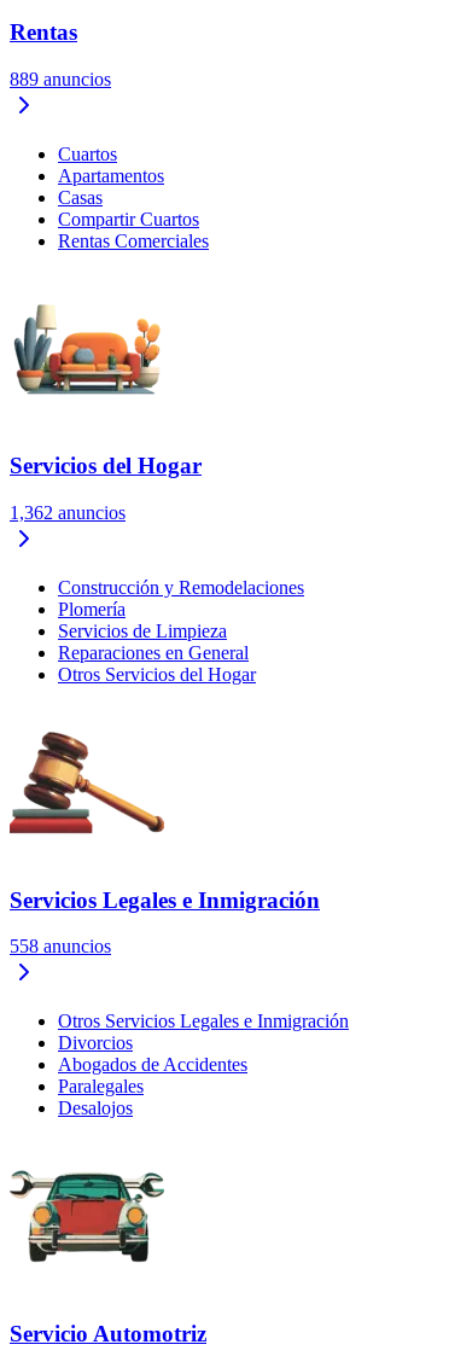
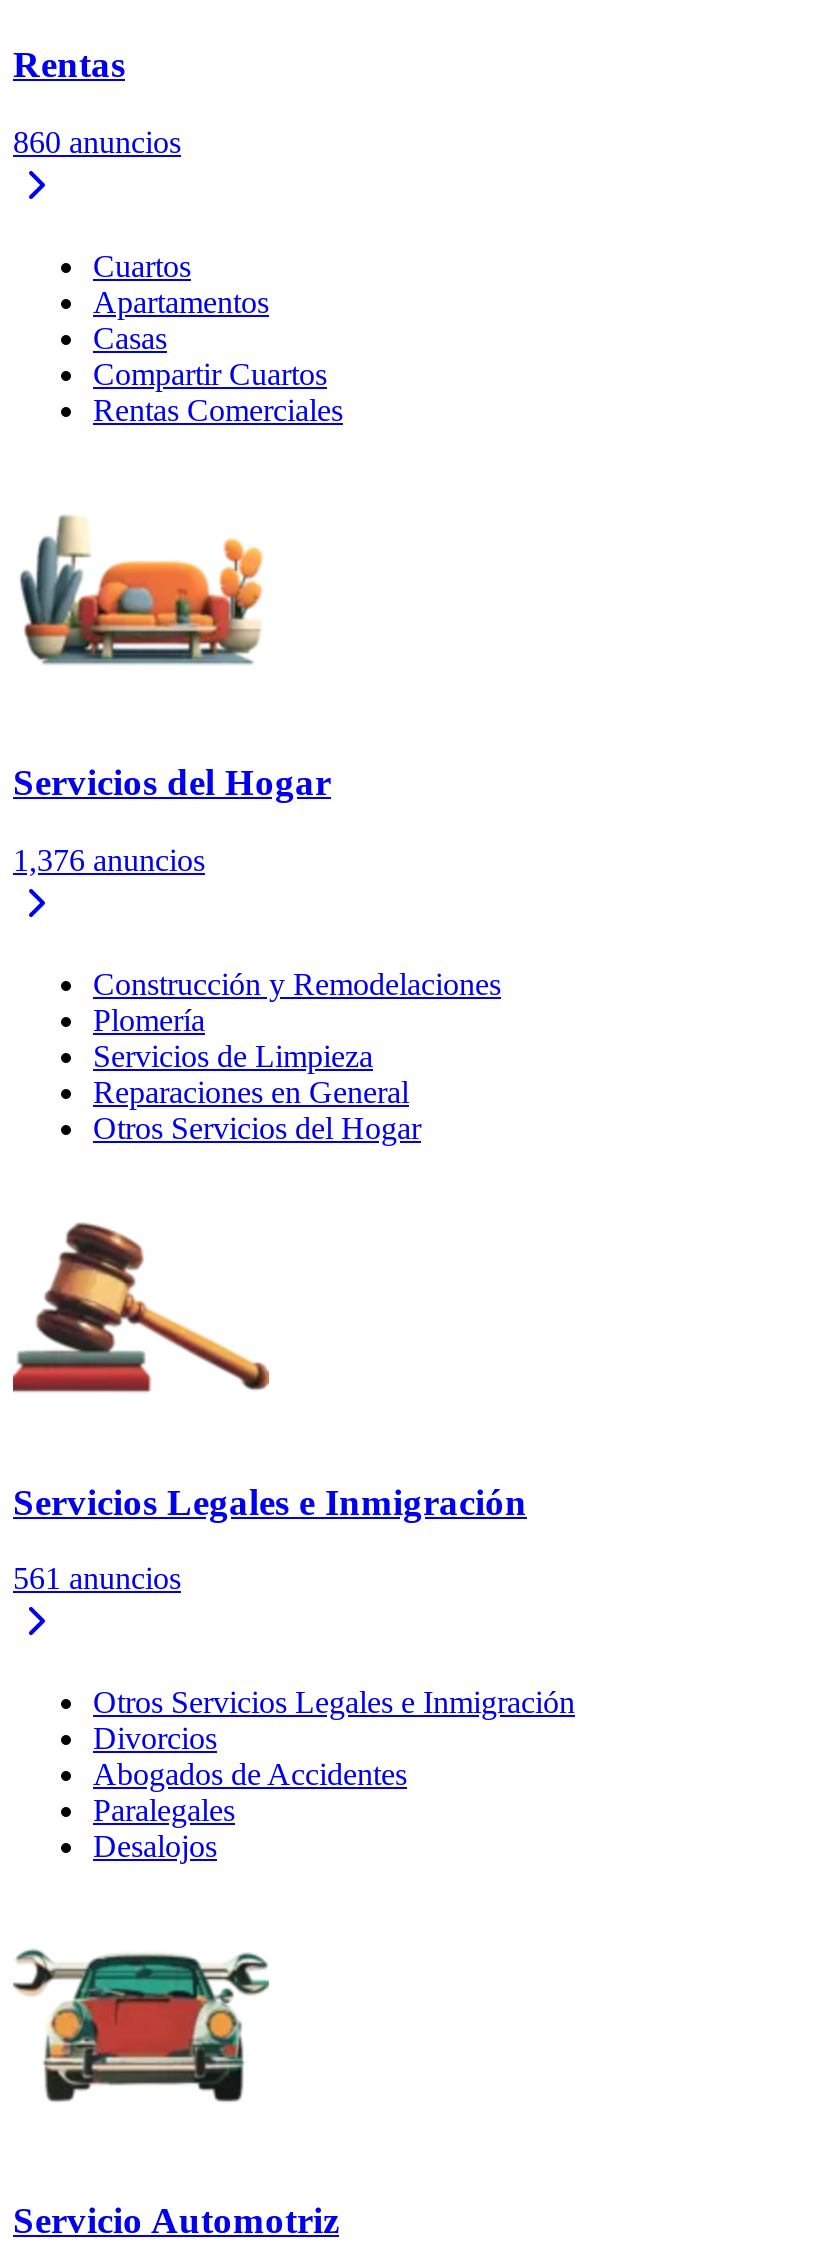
- 889 anuncios
+ 860 anuncios

- 1,362 anuncios
+ 1,376 anuncios

- 558 anuncios
+ 561 anuncios
